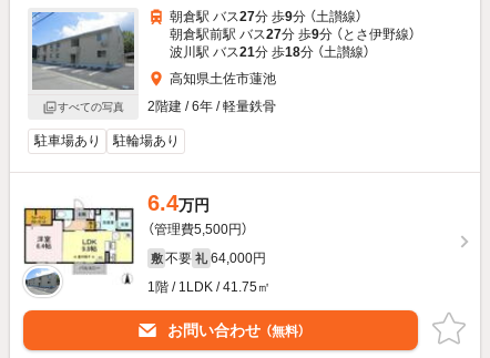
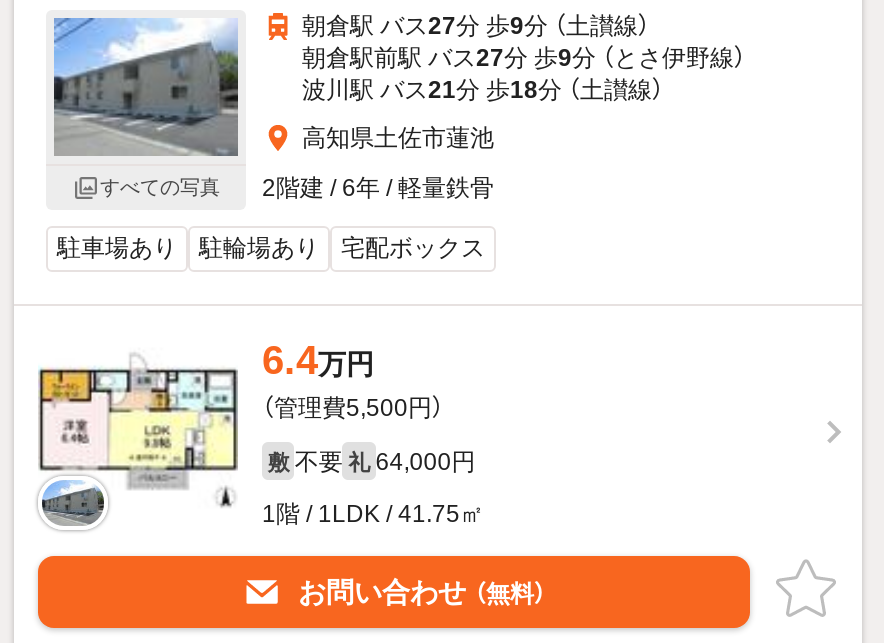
+ 宅配ボックス
